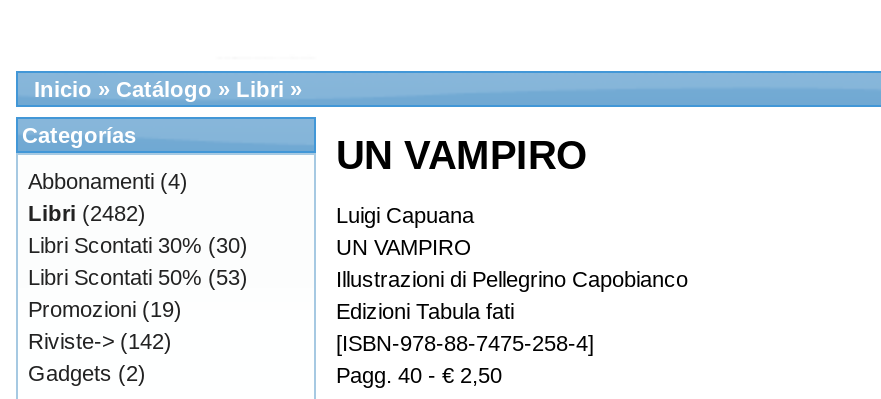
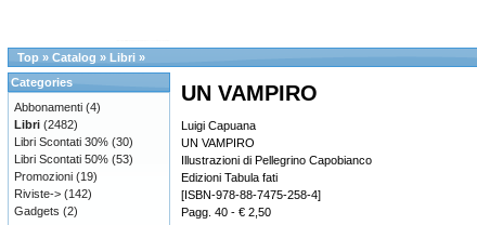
- Inicio» Catálogo» Libri»
+ Top» Catalog» Libri»

- Categorías
+ Categories
